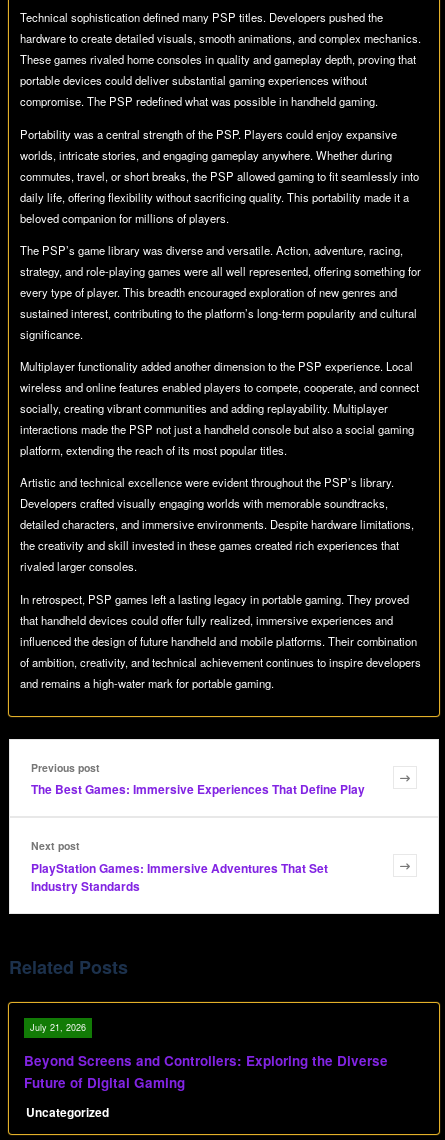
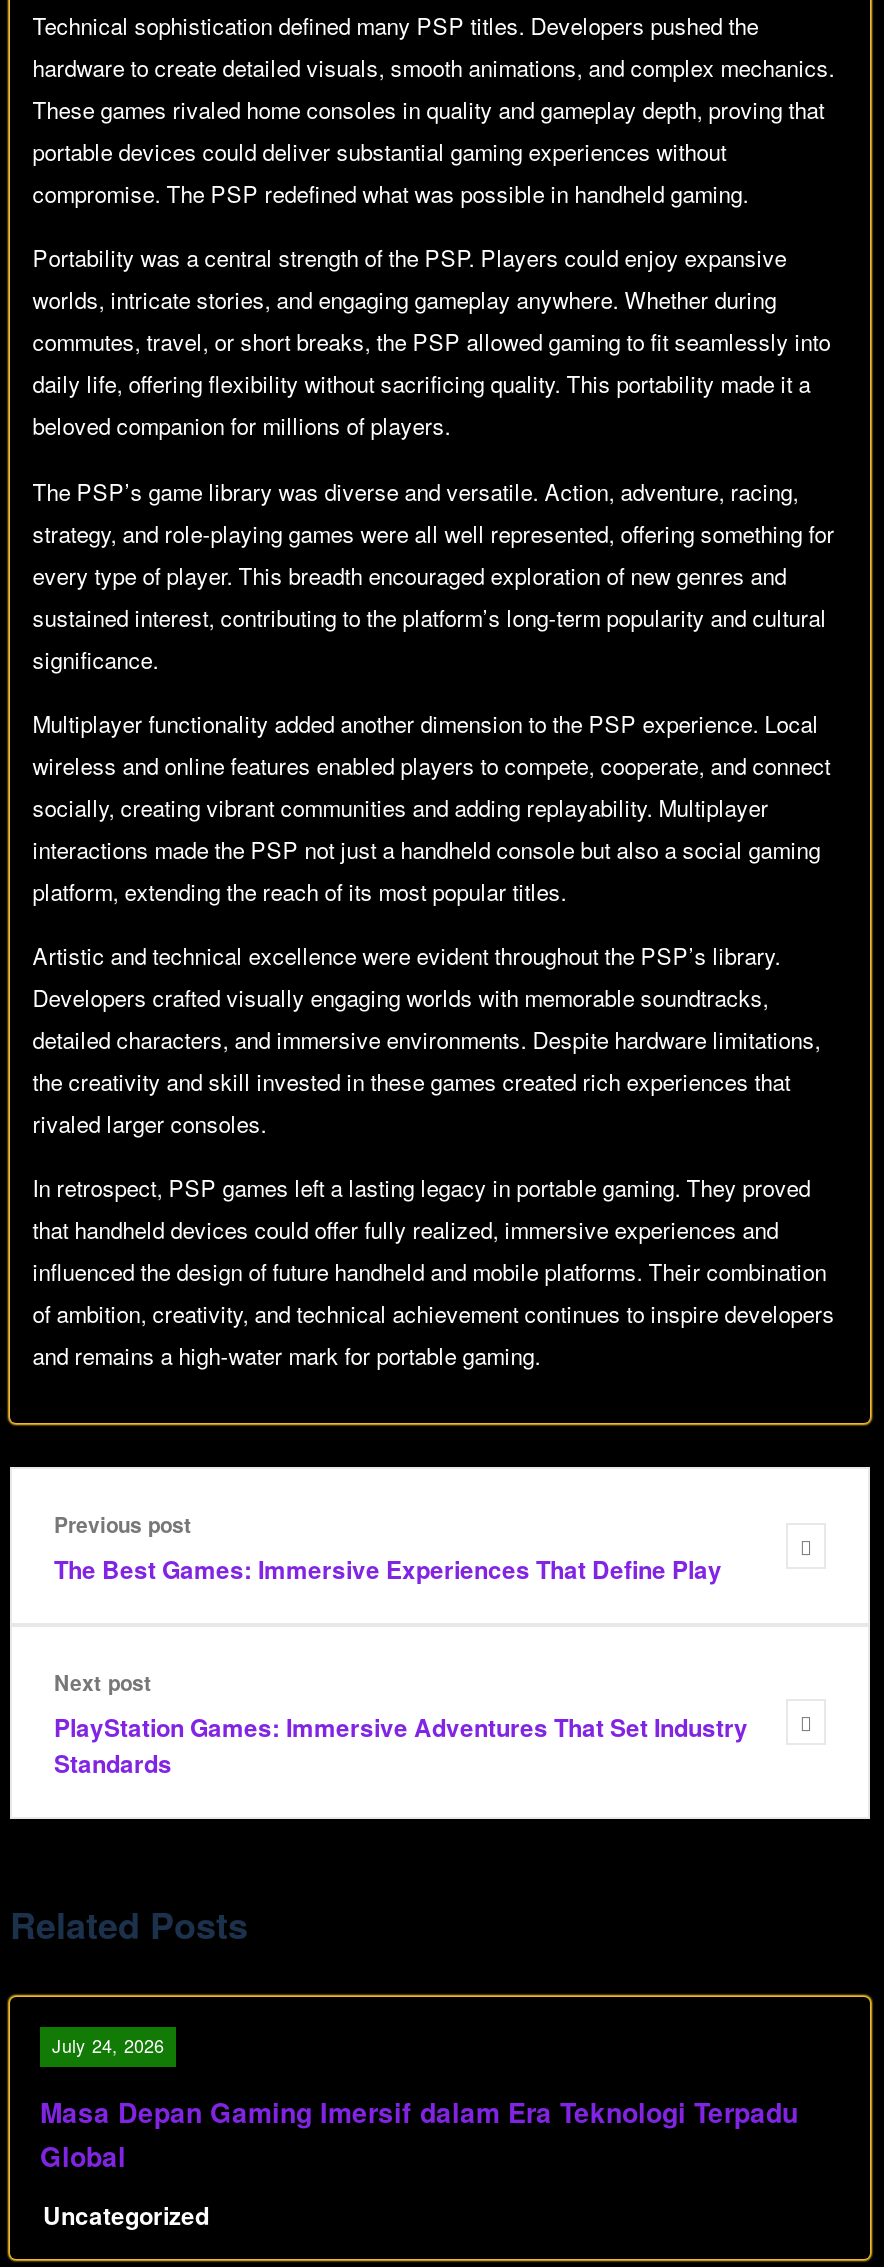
- July 21, 2026
+ July 24, 2026

- Beyond Screens and Controllers: Exploring the Diverse
- Future of Digital Gaming
+ Masa Depan Gaming Imersif dalam Era Teknologi Terpadu
+ Global
